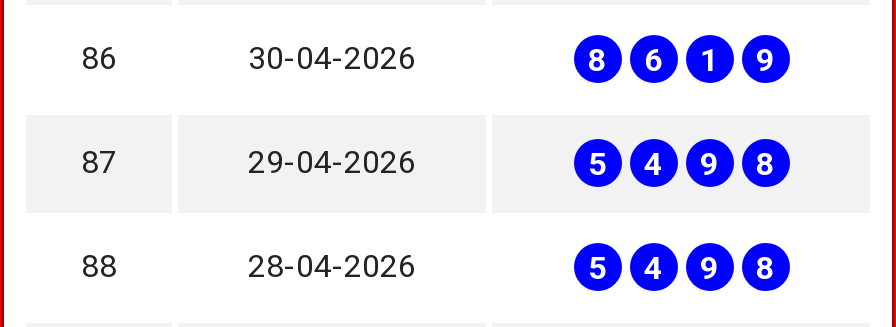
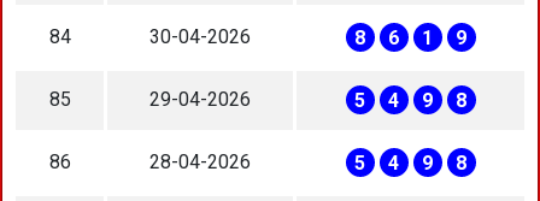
- 86
+ 84

- 87
+ 85

- 88
+ 86
